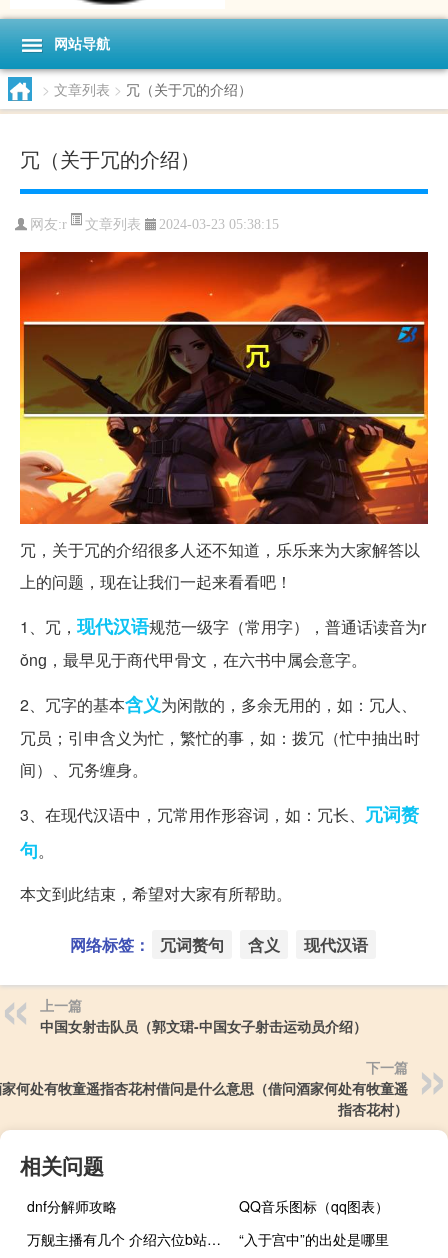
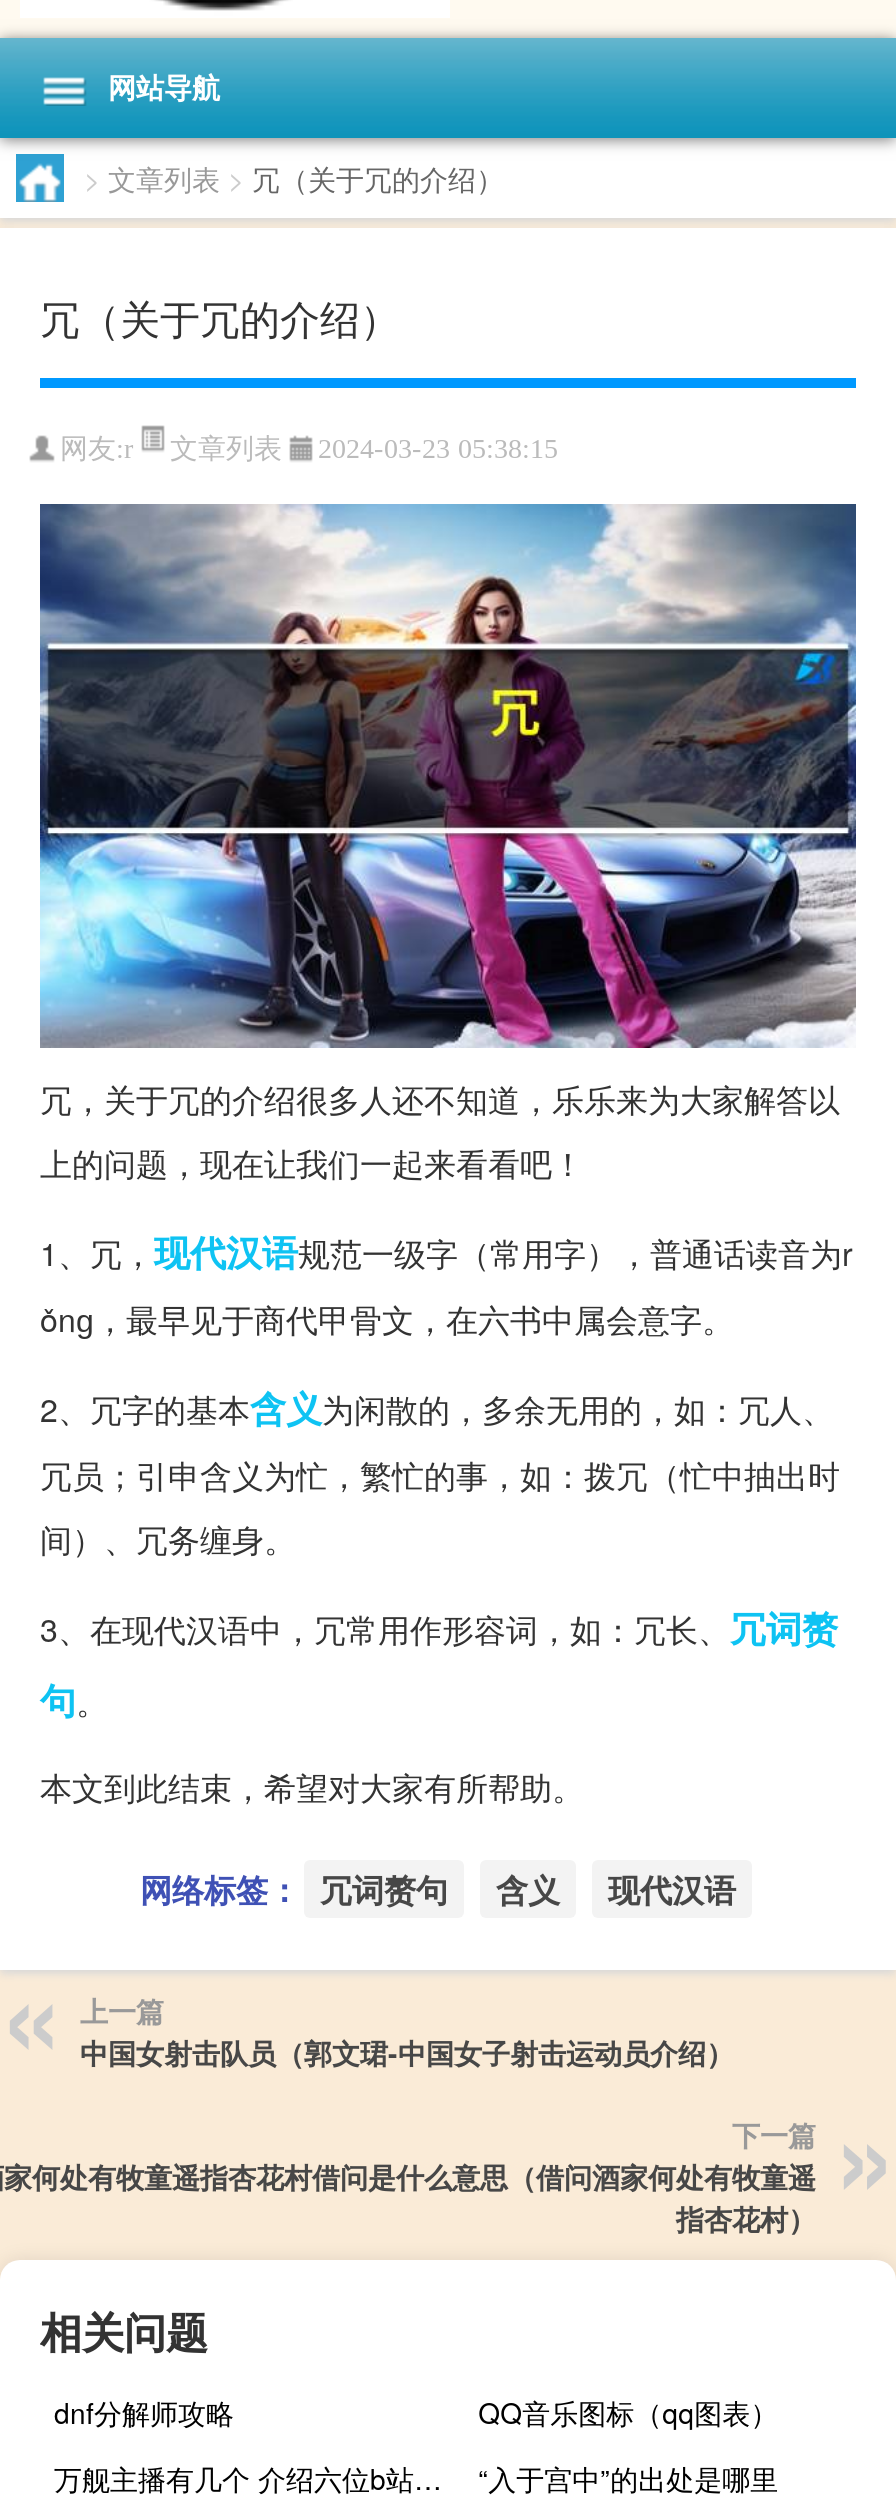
- [image]
+ [image]
